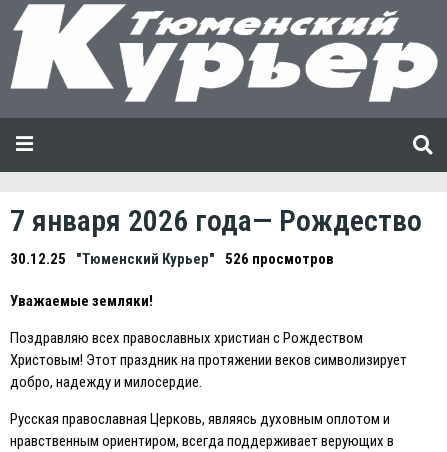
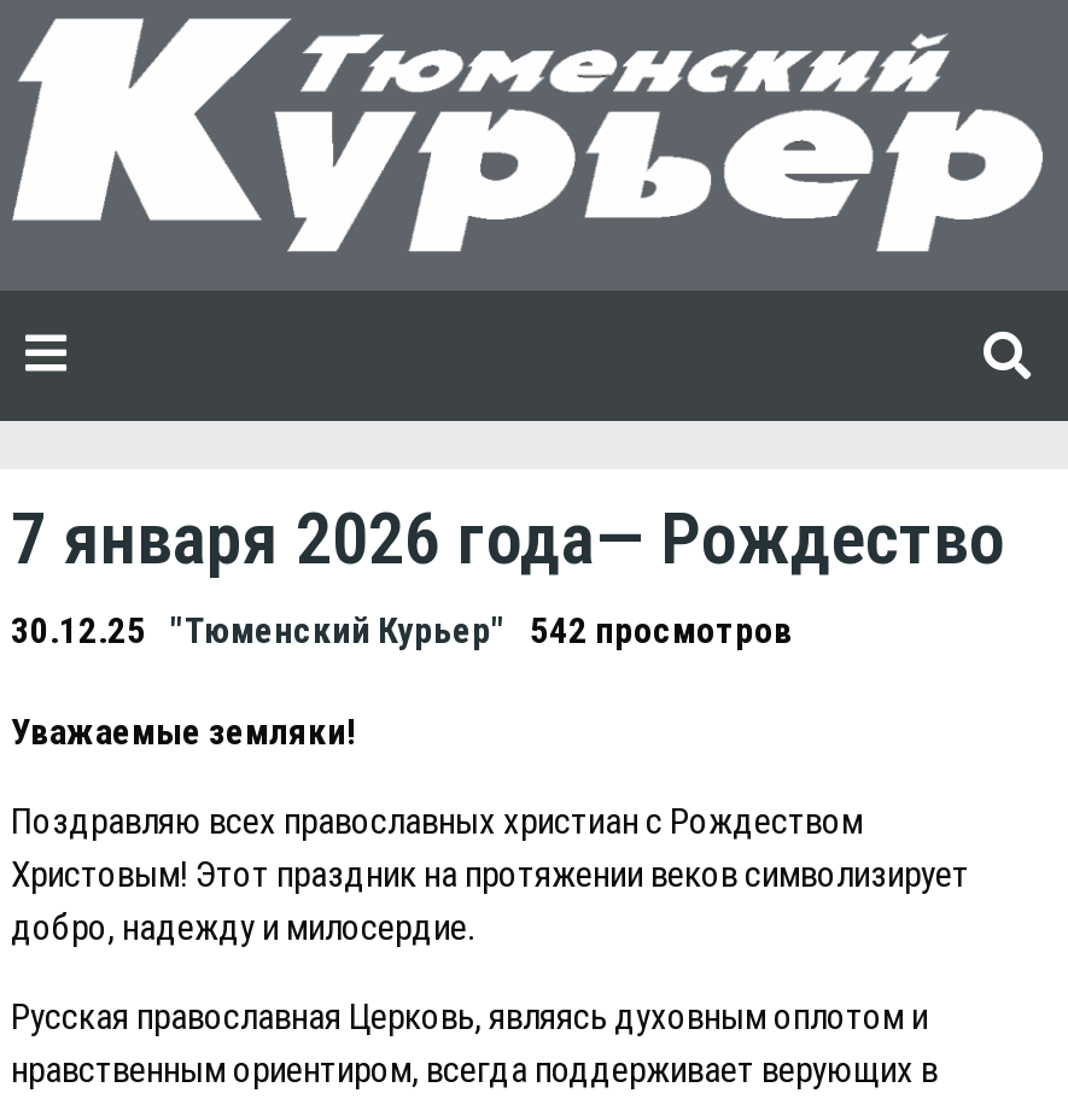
- 30.12.25 "Тюменский Курьер" 526 просмотров
+ 30.12.25 "Тюменский Курьер" 542 просмотров
